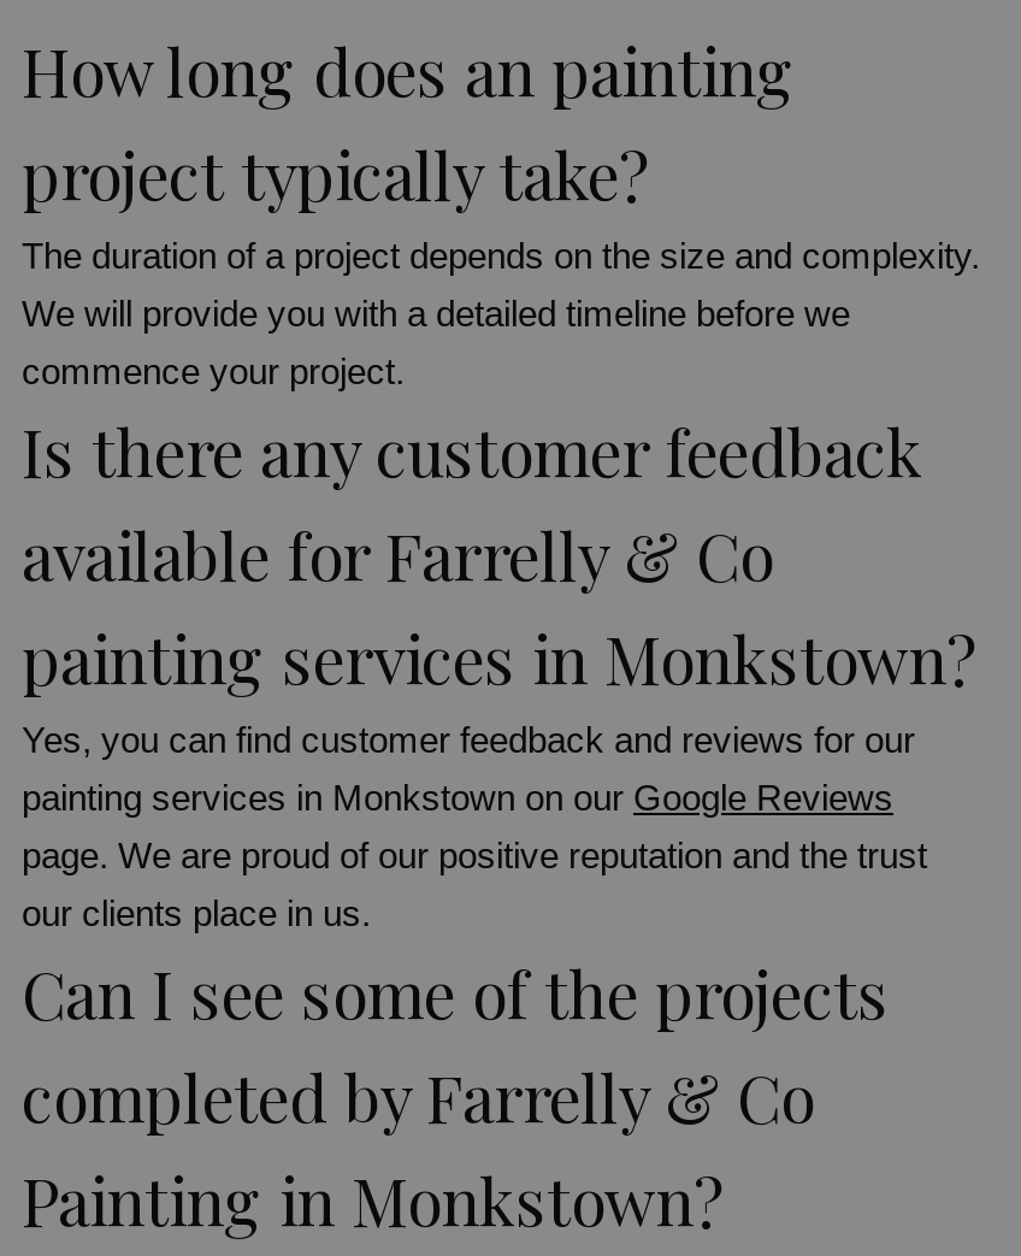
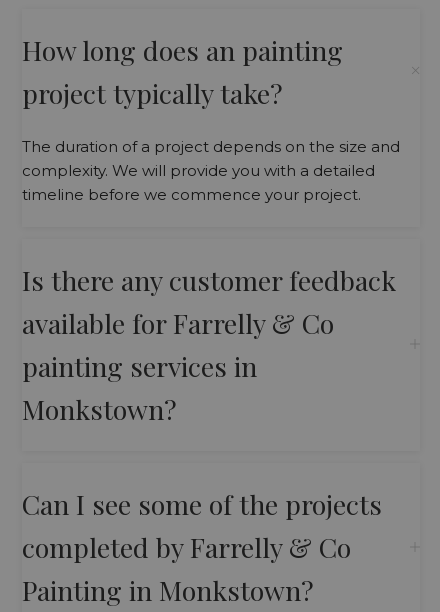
- painting services in Monkstown?
- Yes, you can find customer feedback and reviews for our
- painting services in Monkstown on our Google Reviews
- page. We are proud of our positive reputation and the trust
- our clients place in us.
+ painting services in
+ Monkstown?
